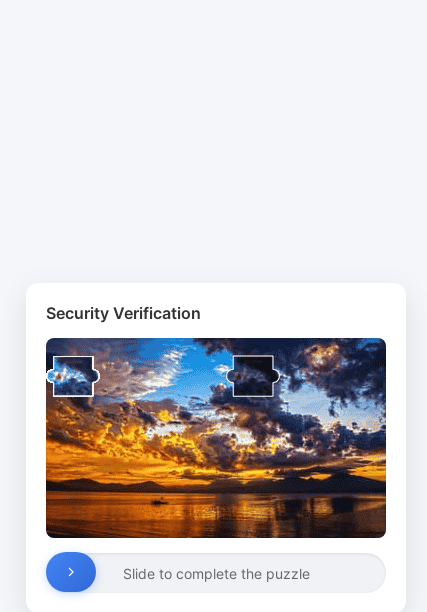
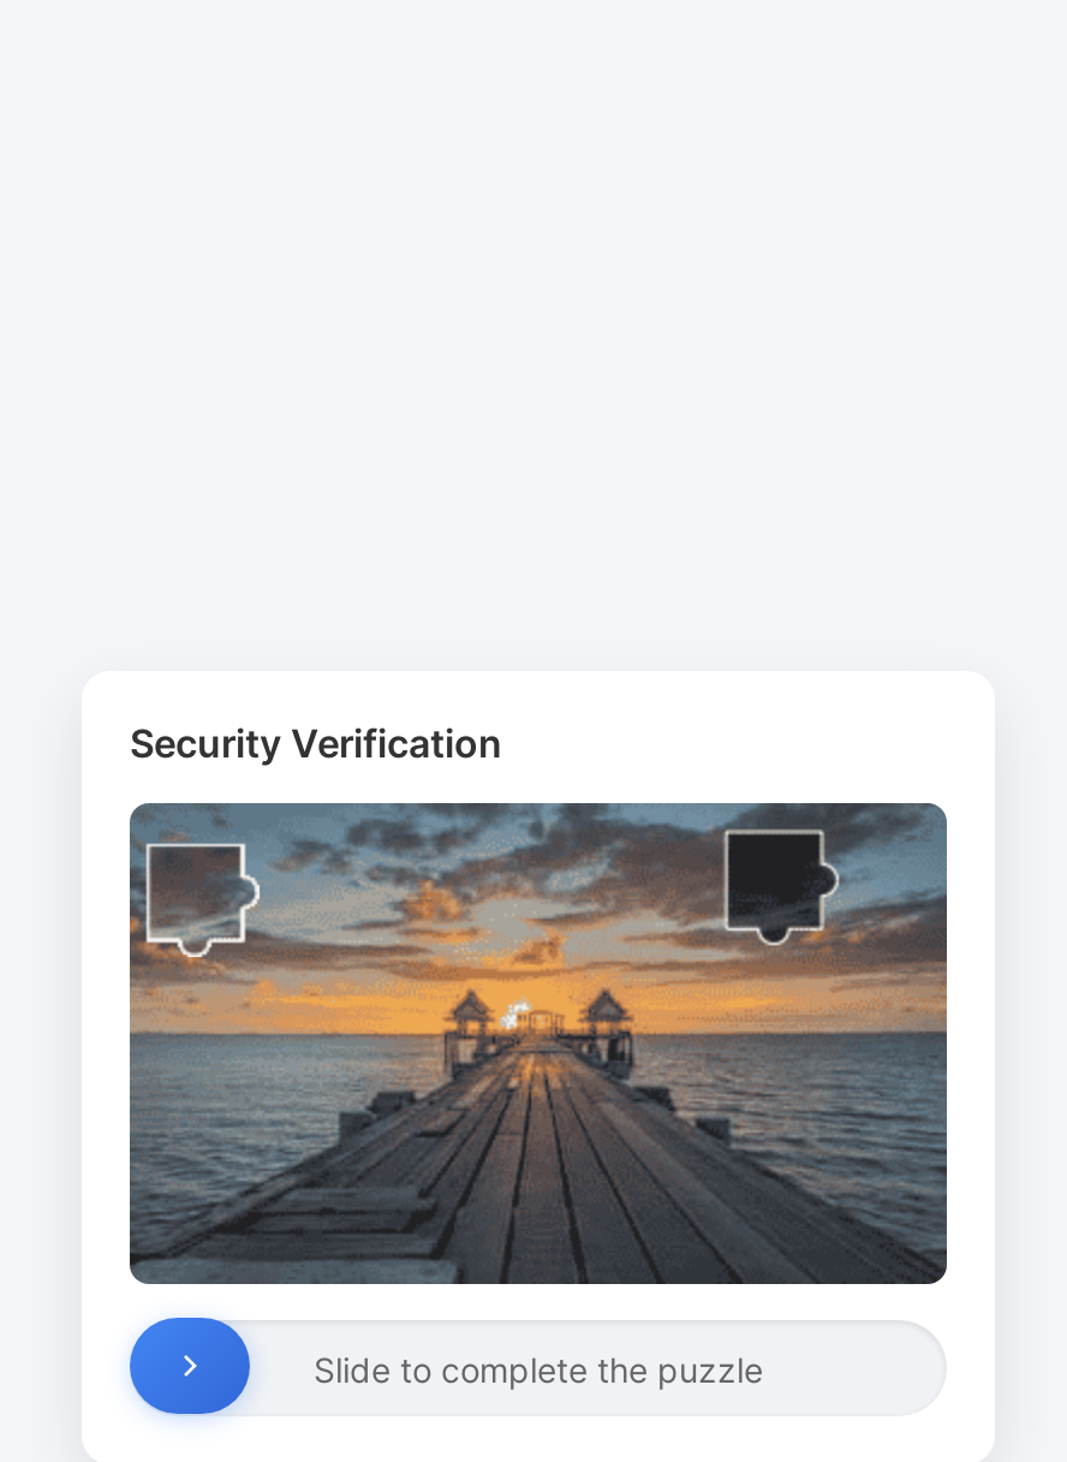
- [image]
+ [image]
